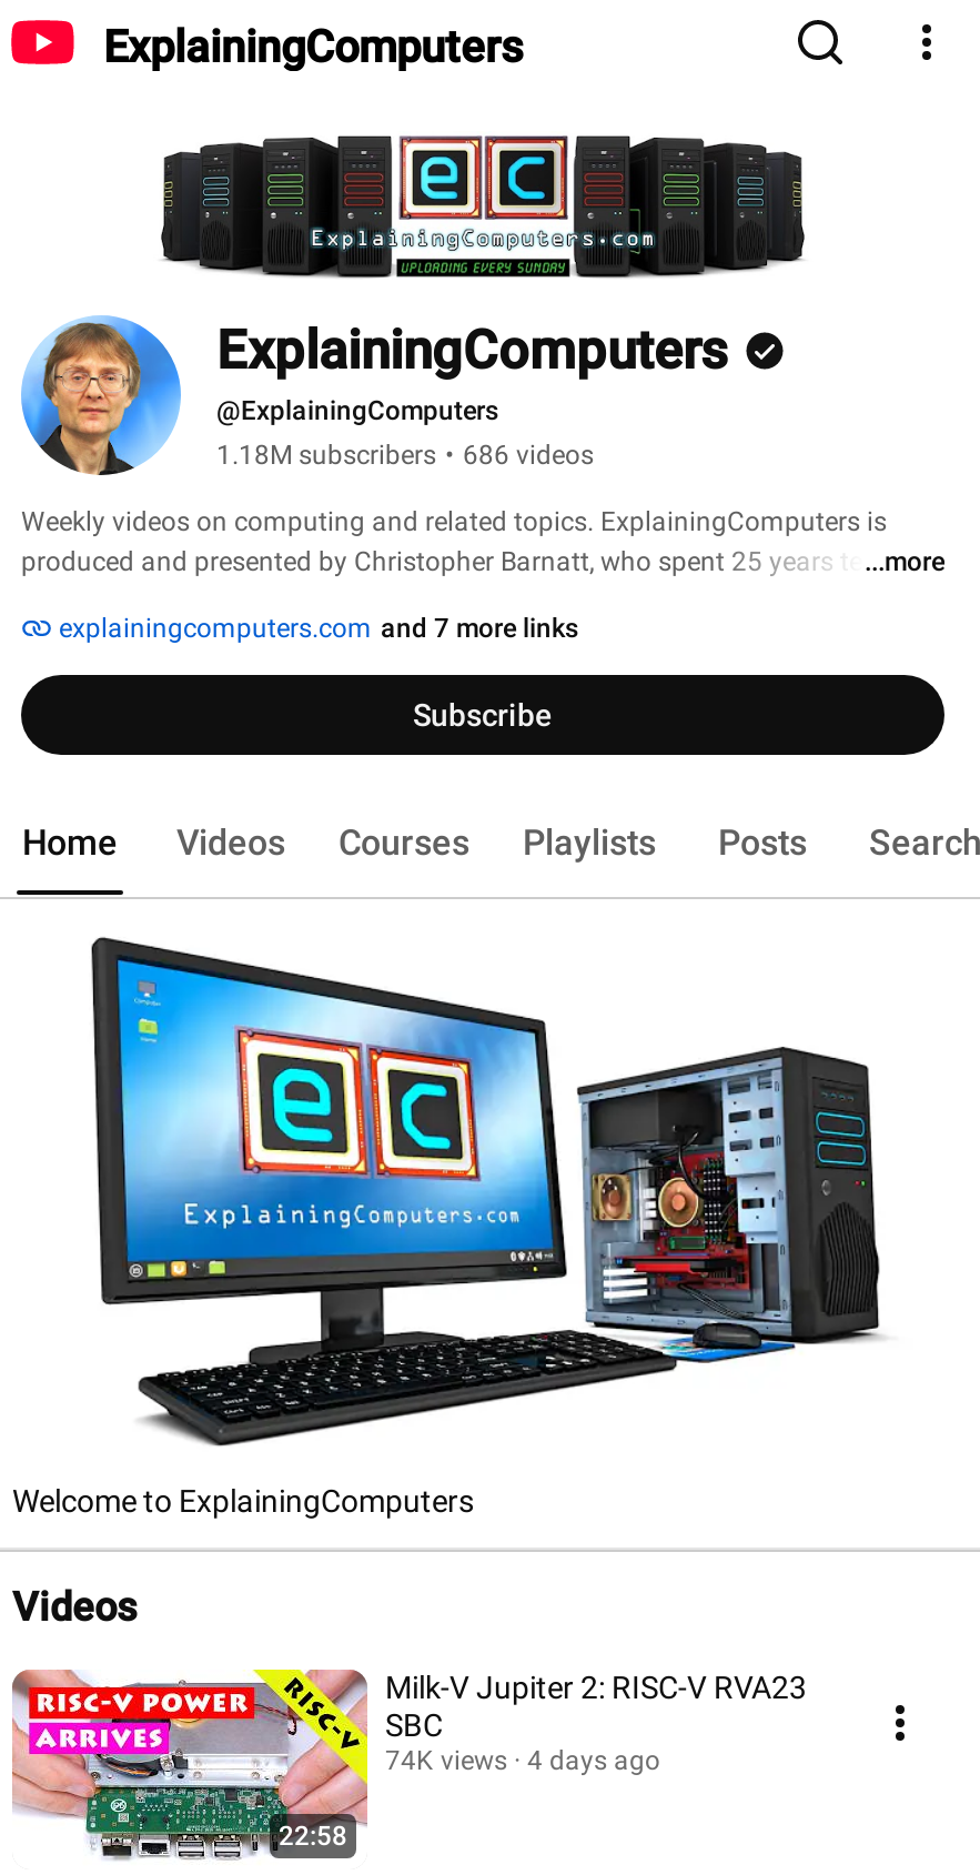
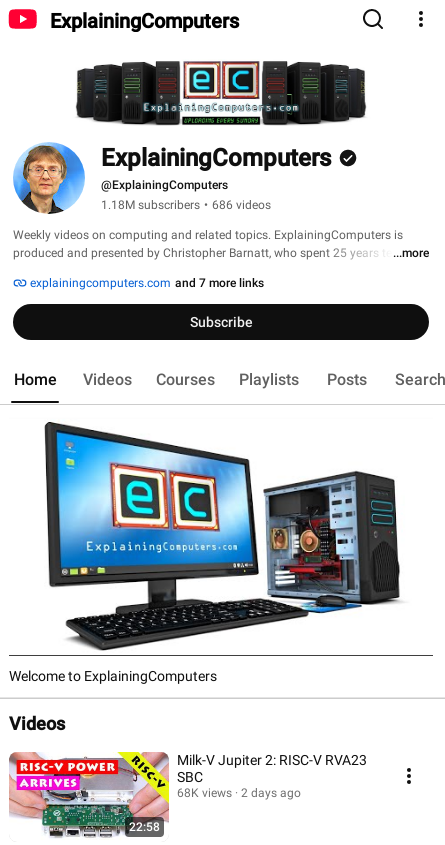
- 74K views
+ 68K views

- 4 days ago
+ 2 days ago
